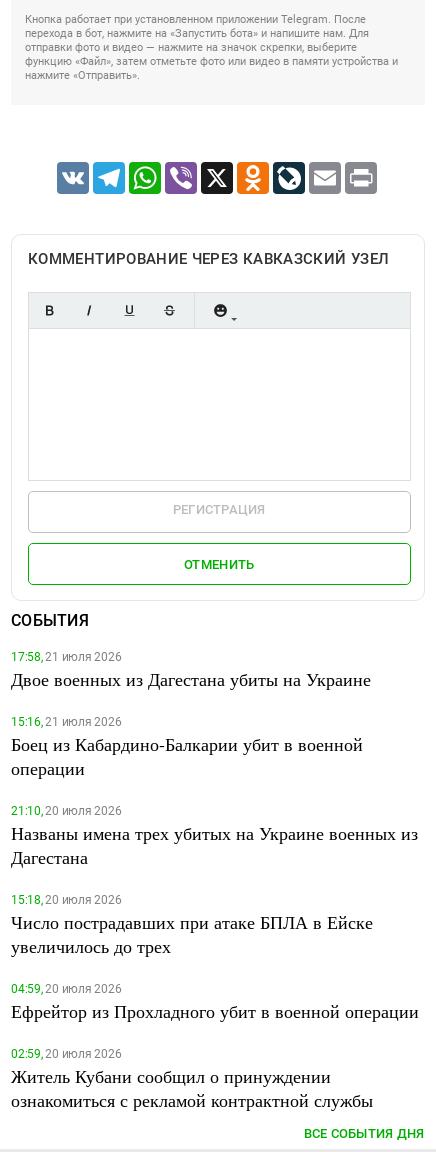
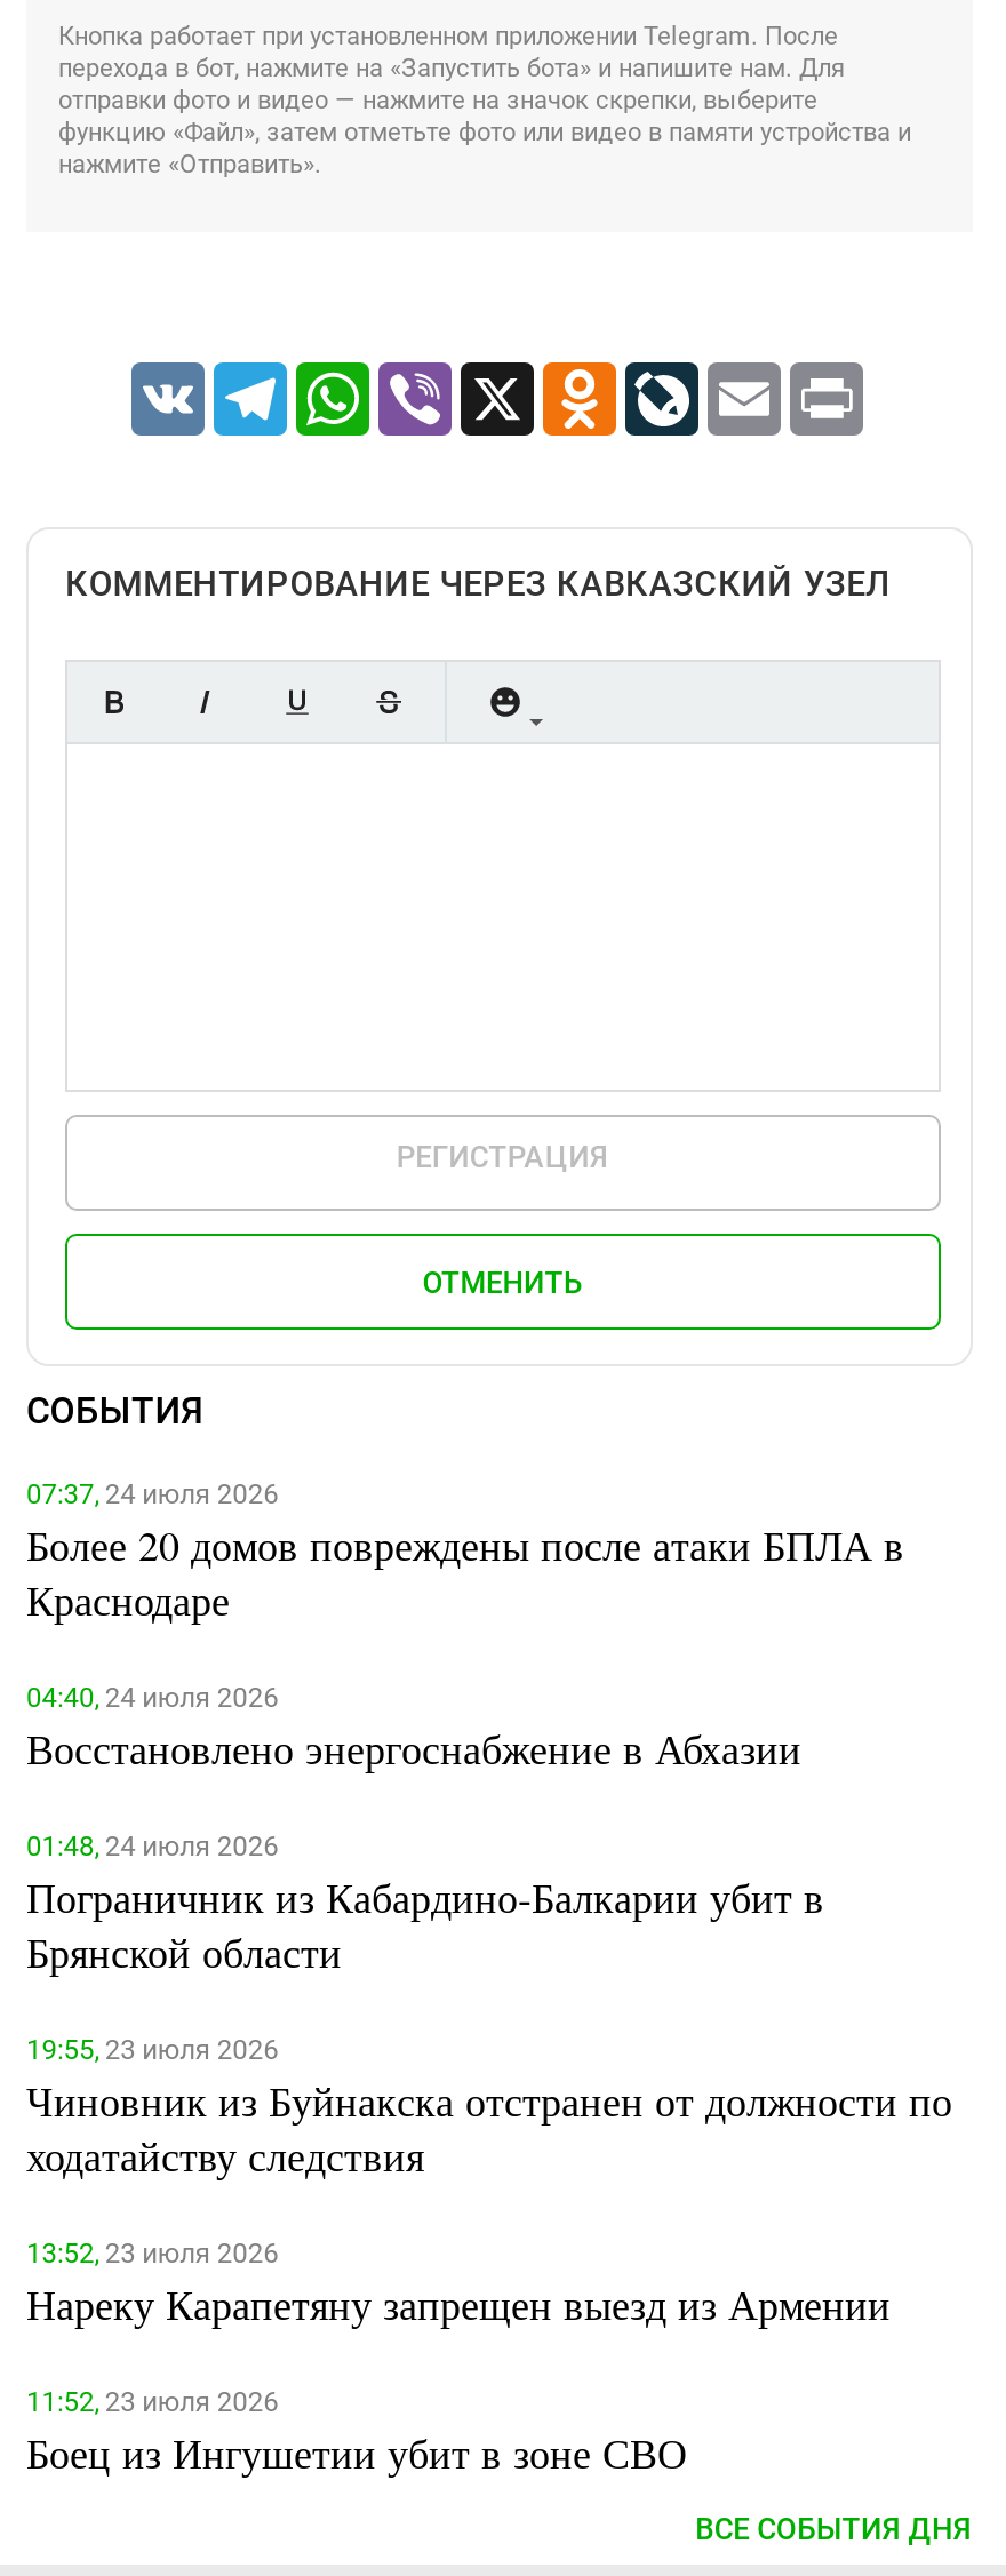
- 17:58, 21 июля 2026
- Двое военных из Дагестана убиты на Украине
+ 07:37, 24 июля 2026
+ Более 20 домов повреждены после атаки БПЛА в
+ Краснодаре

- 15:16, 21 июля 2026
- Боец из Кабардино-Балкарии убит в военной
- операции
+ 04:40, 24 июля 2026
+ Восстановлено энергоснабжение в Абхазии

- 21:10, 20 июля 2026
- Названы имена трех убитых на Украине военных из
- Дагестана
+ 01:48, 24 июля 2026
+ Пограничник из Кабардино-Балкарии убит в
+ Брянской области

- 15:18, 20 июля 2026
- Число пострадавших при атаке БПЛА в Ейске
- увеличилось до трех
+ 19:55, 23 июля 2026
+ Чиновник из Буйнакска отстранен от должности по
+ ходатайству следствия

- 04:59, 20 июля 2026
- Ефрейтор из Прохладного убит в военной операции
+ 13:52, 23 июля 2026
+ Нареку Карапетяну запрещен выезд из Армении

- 02:59, 20 июля 2026
- Житель Кубани сообщил о принуждении
- ознакомиться с рекламой контрактной службы
+ 11:52, 23 июля 2026
+ Боец из Ингушетии убит в зоне СВО
